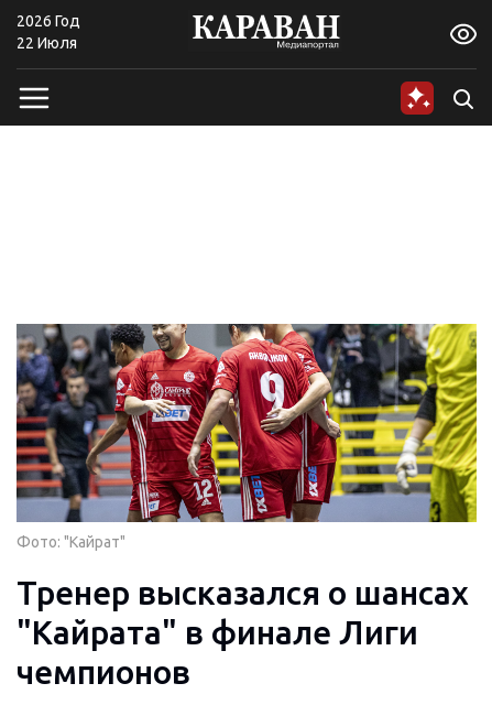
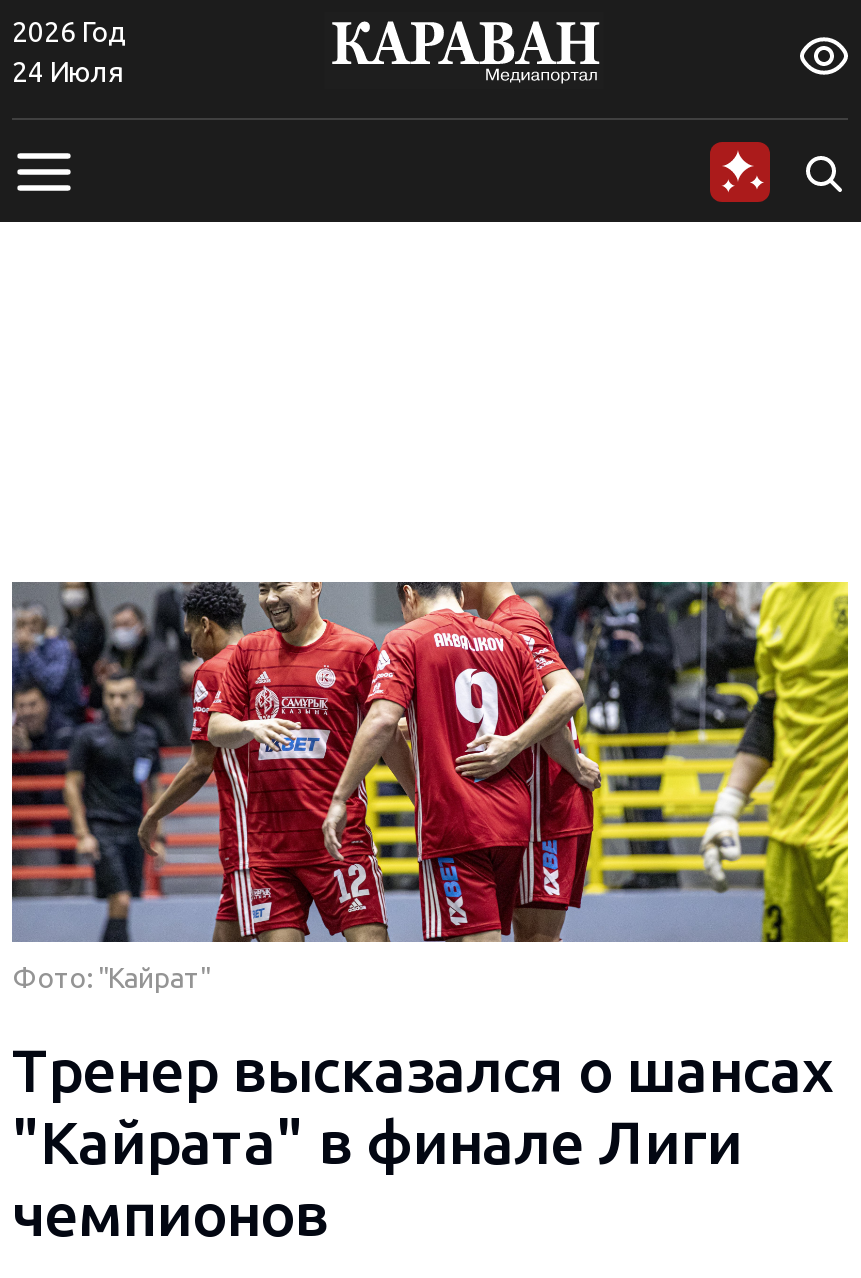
- 22 Июля
+ 24 Июля
